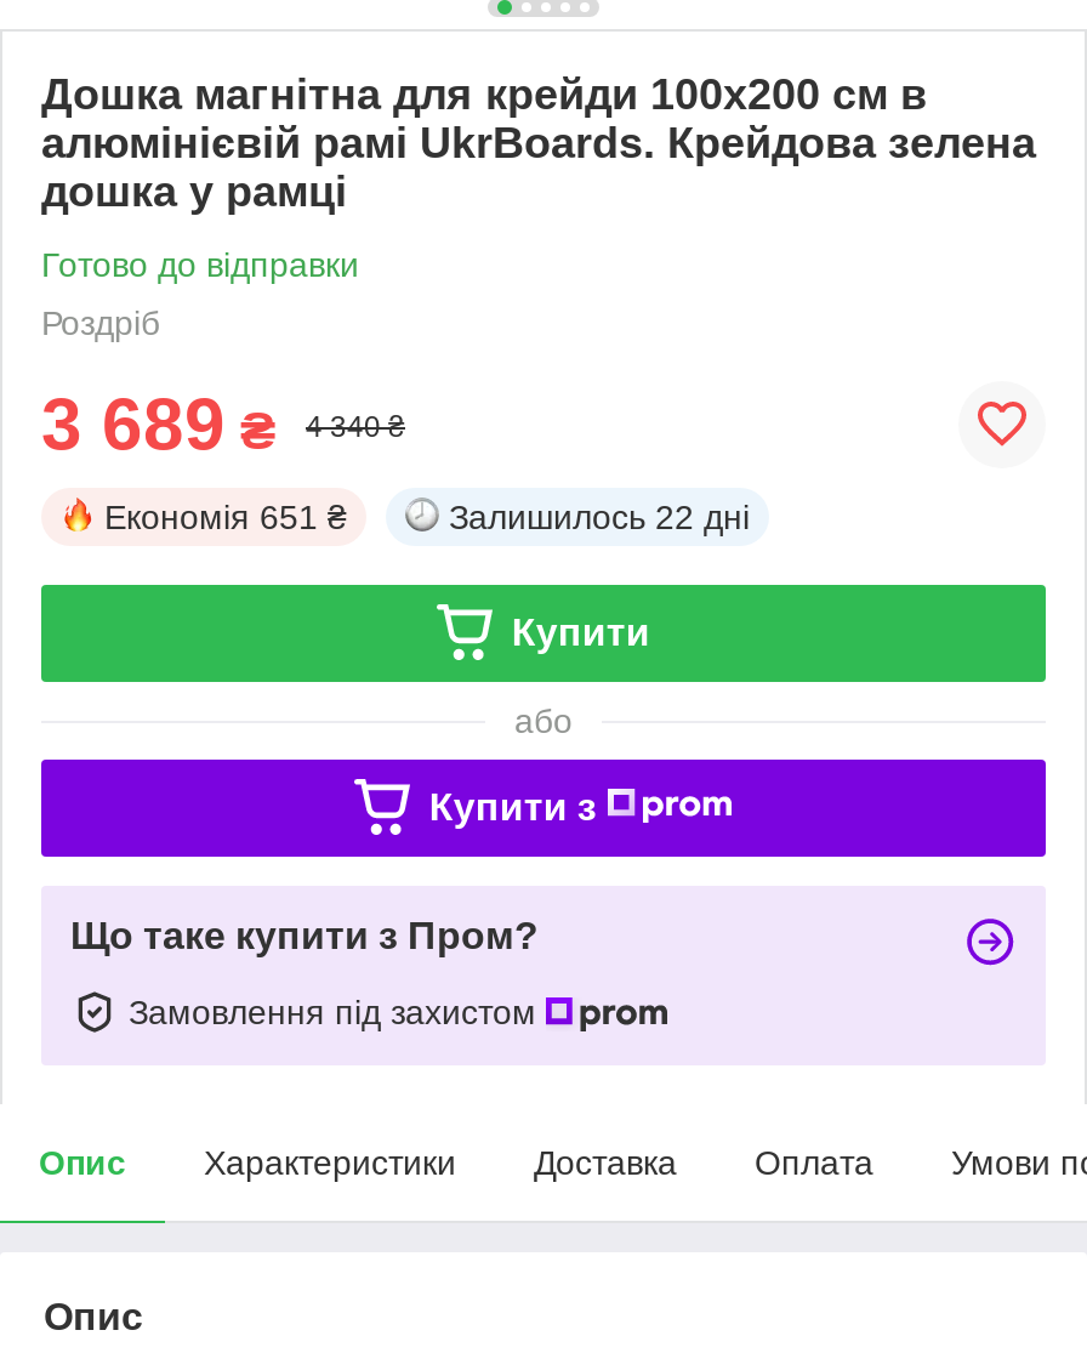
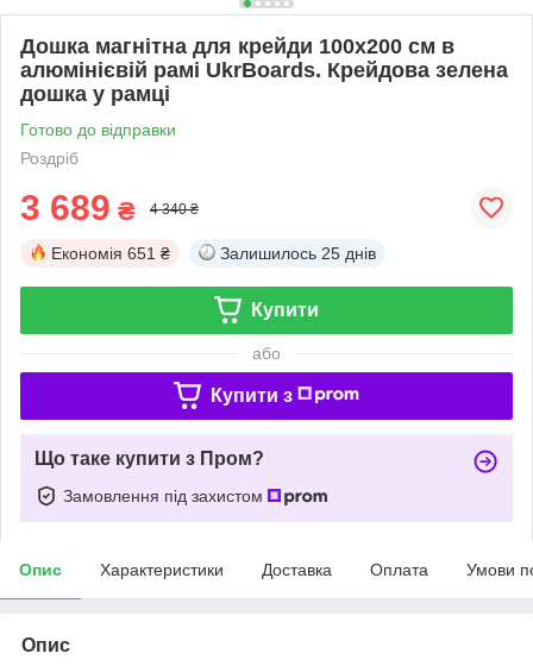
- Залишилось 22 дні
+ Залишилось 25 днів
